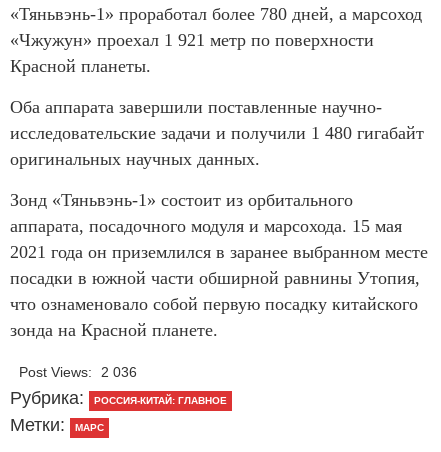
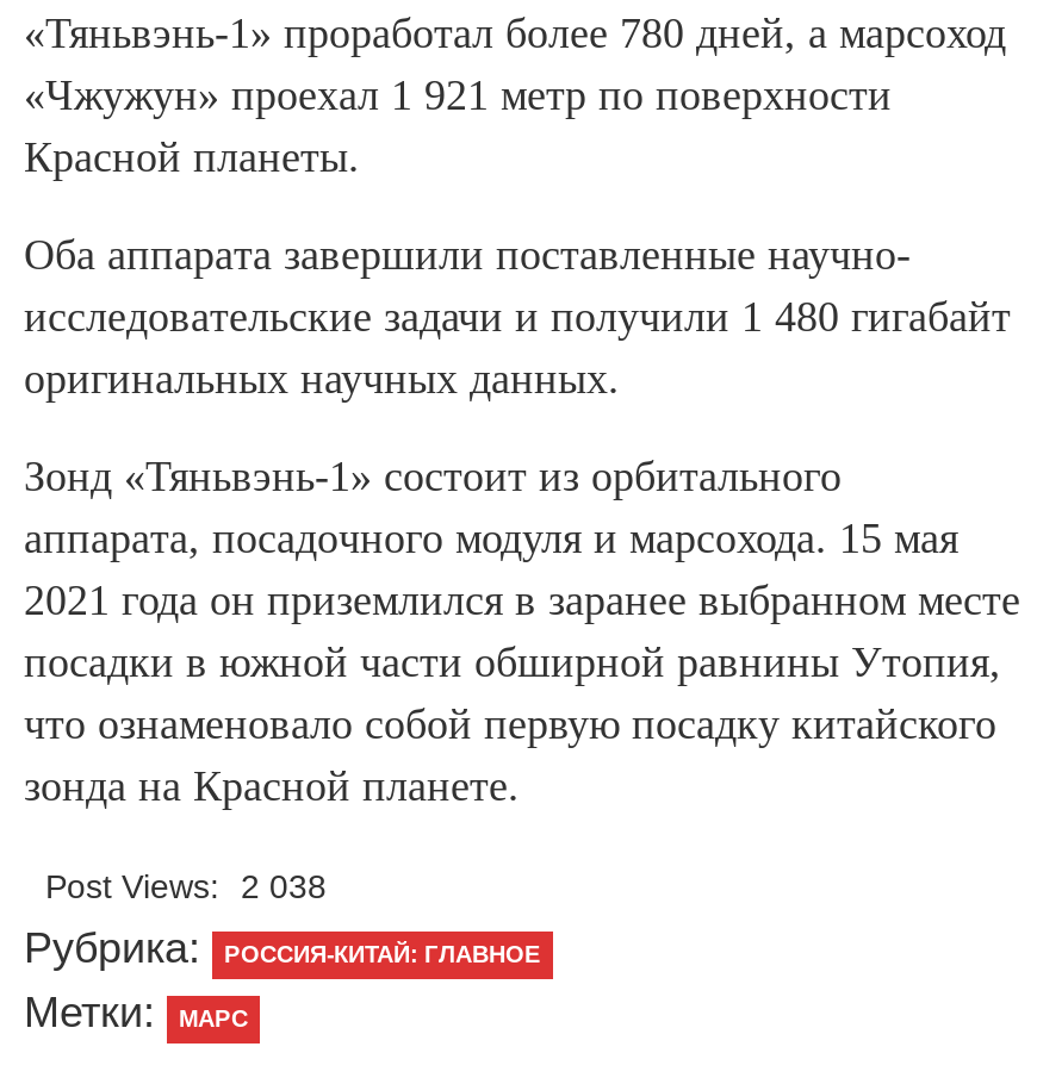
- Post Views: 2 036
+ Post Views: 2 038
